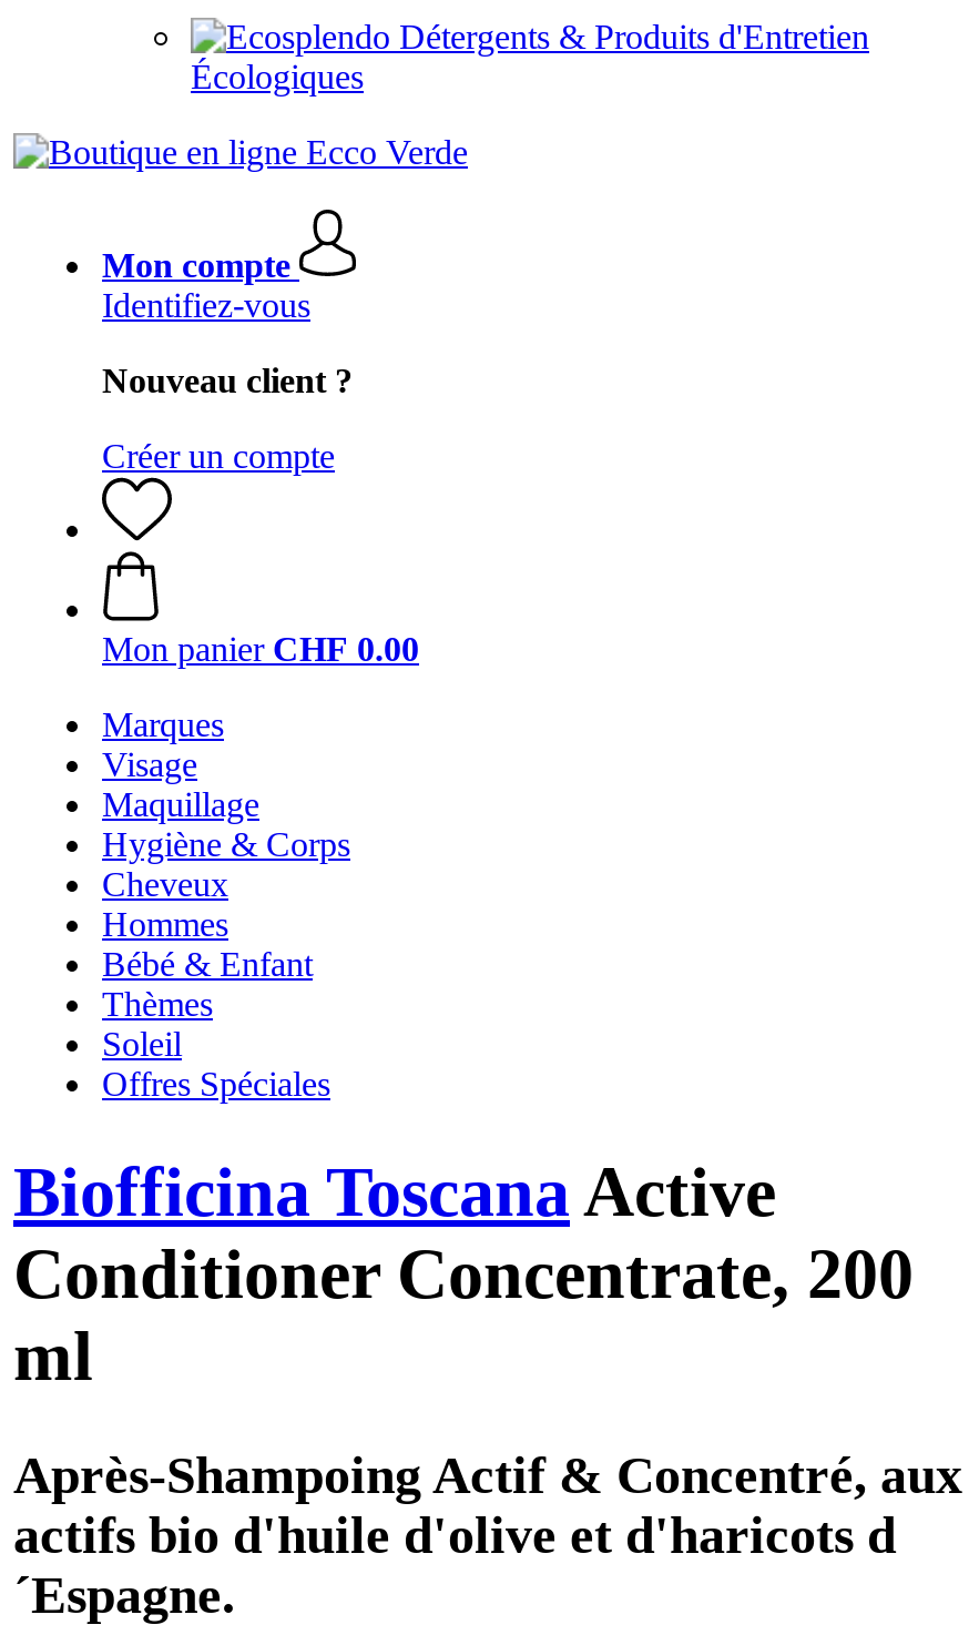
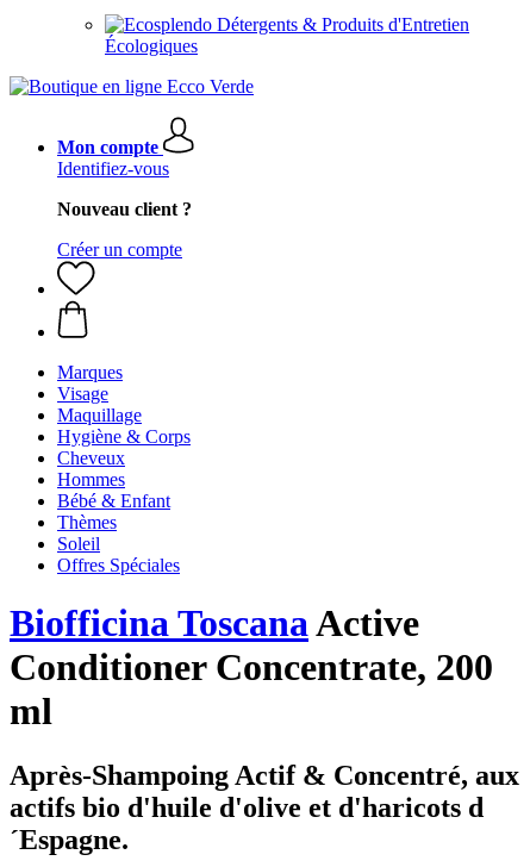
- Mon panier CHF 0.00
